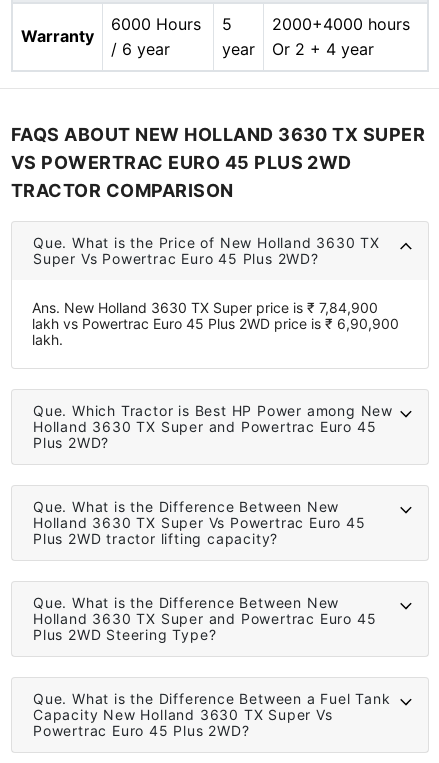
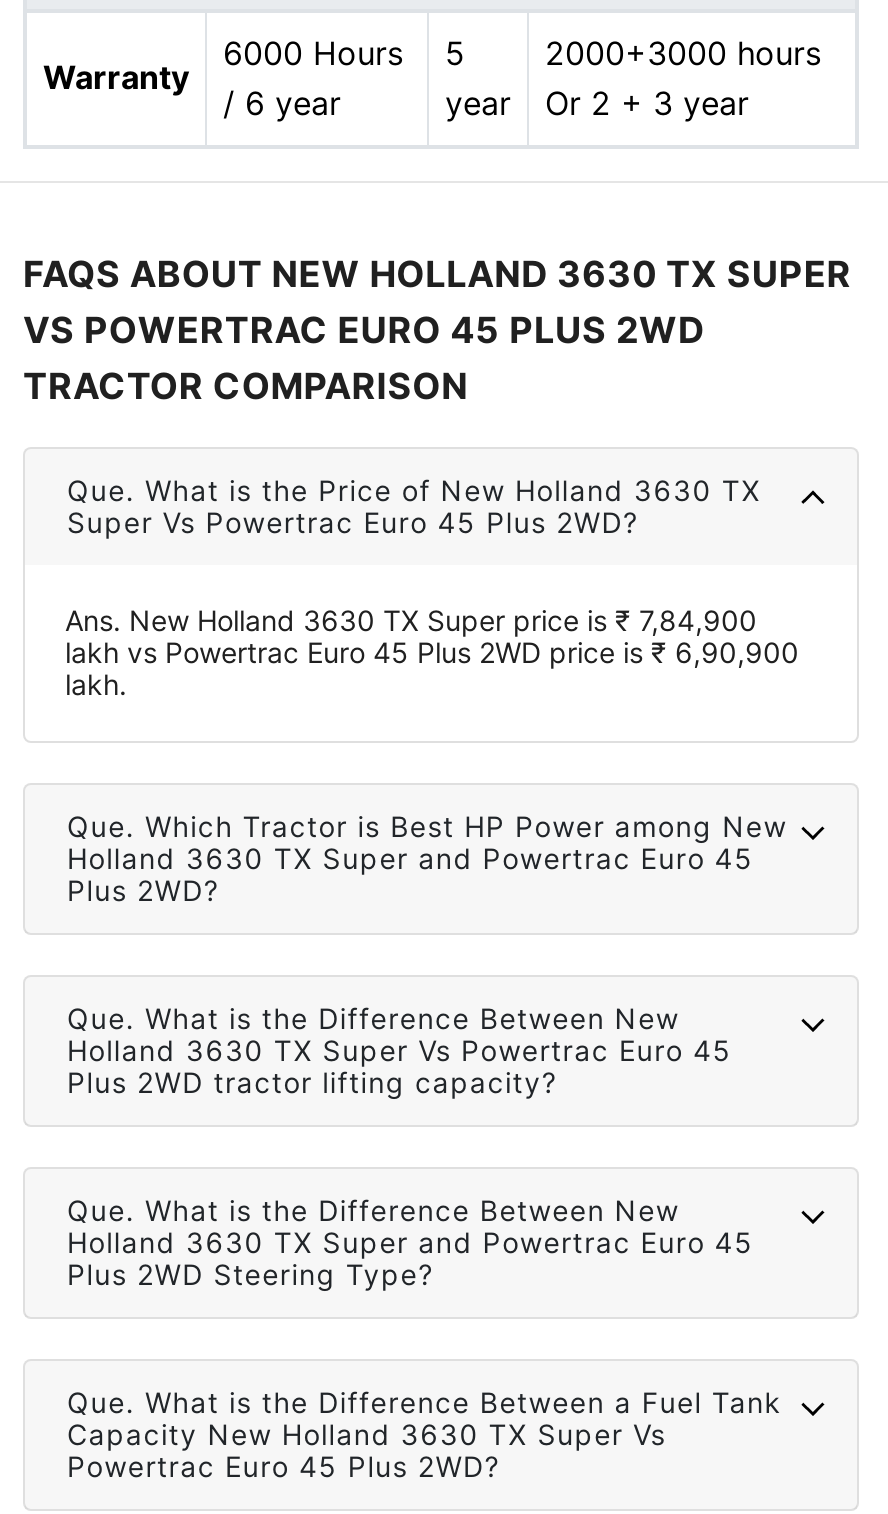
- 6000 Hours 5 2000+4000 hours
+ 6000 Hours 5 2000+3000 hours

- year Or 2 + 4 year
+ year Or 2 + 3 year
